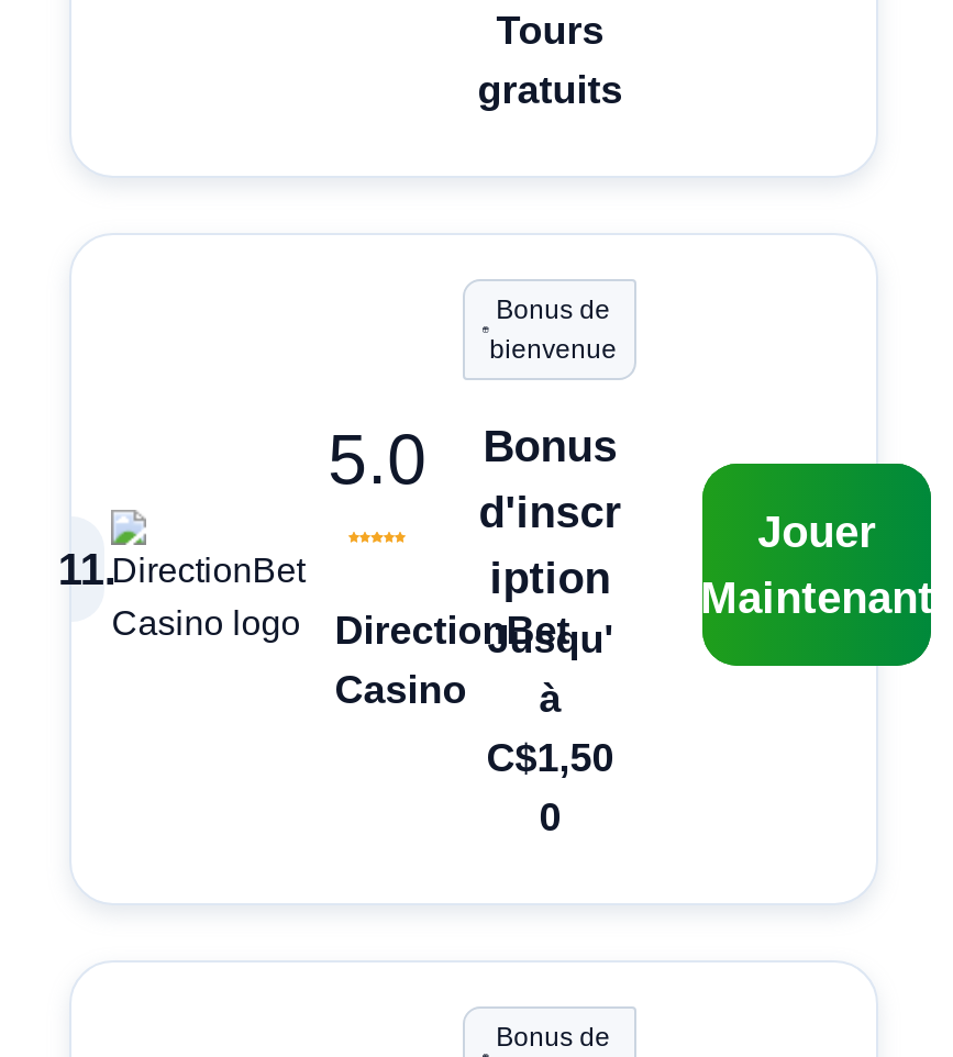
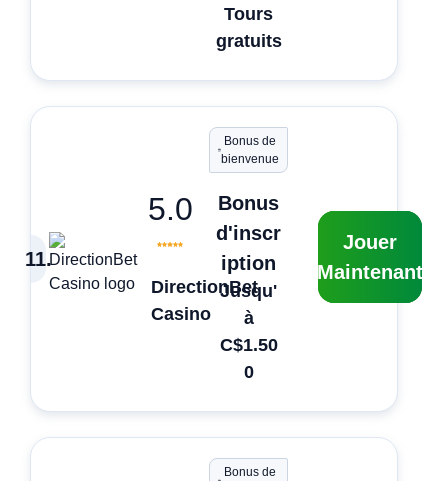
- C$1,50
+ C$1.50
